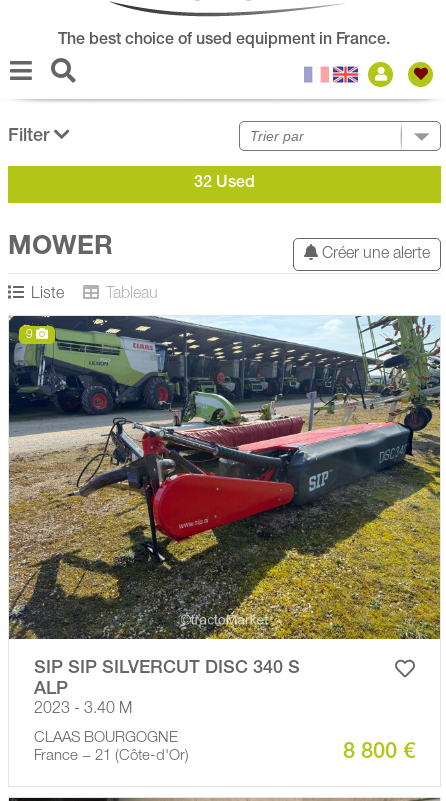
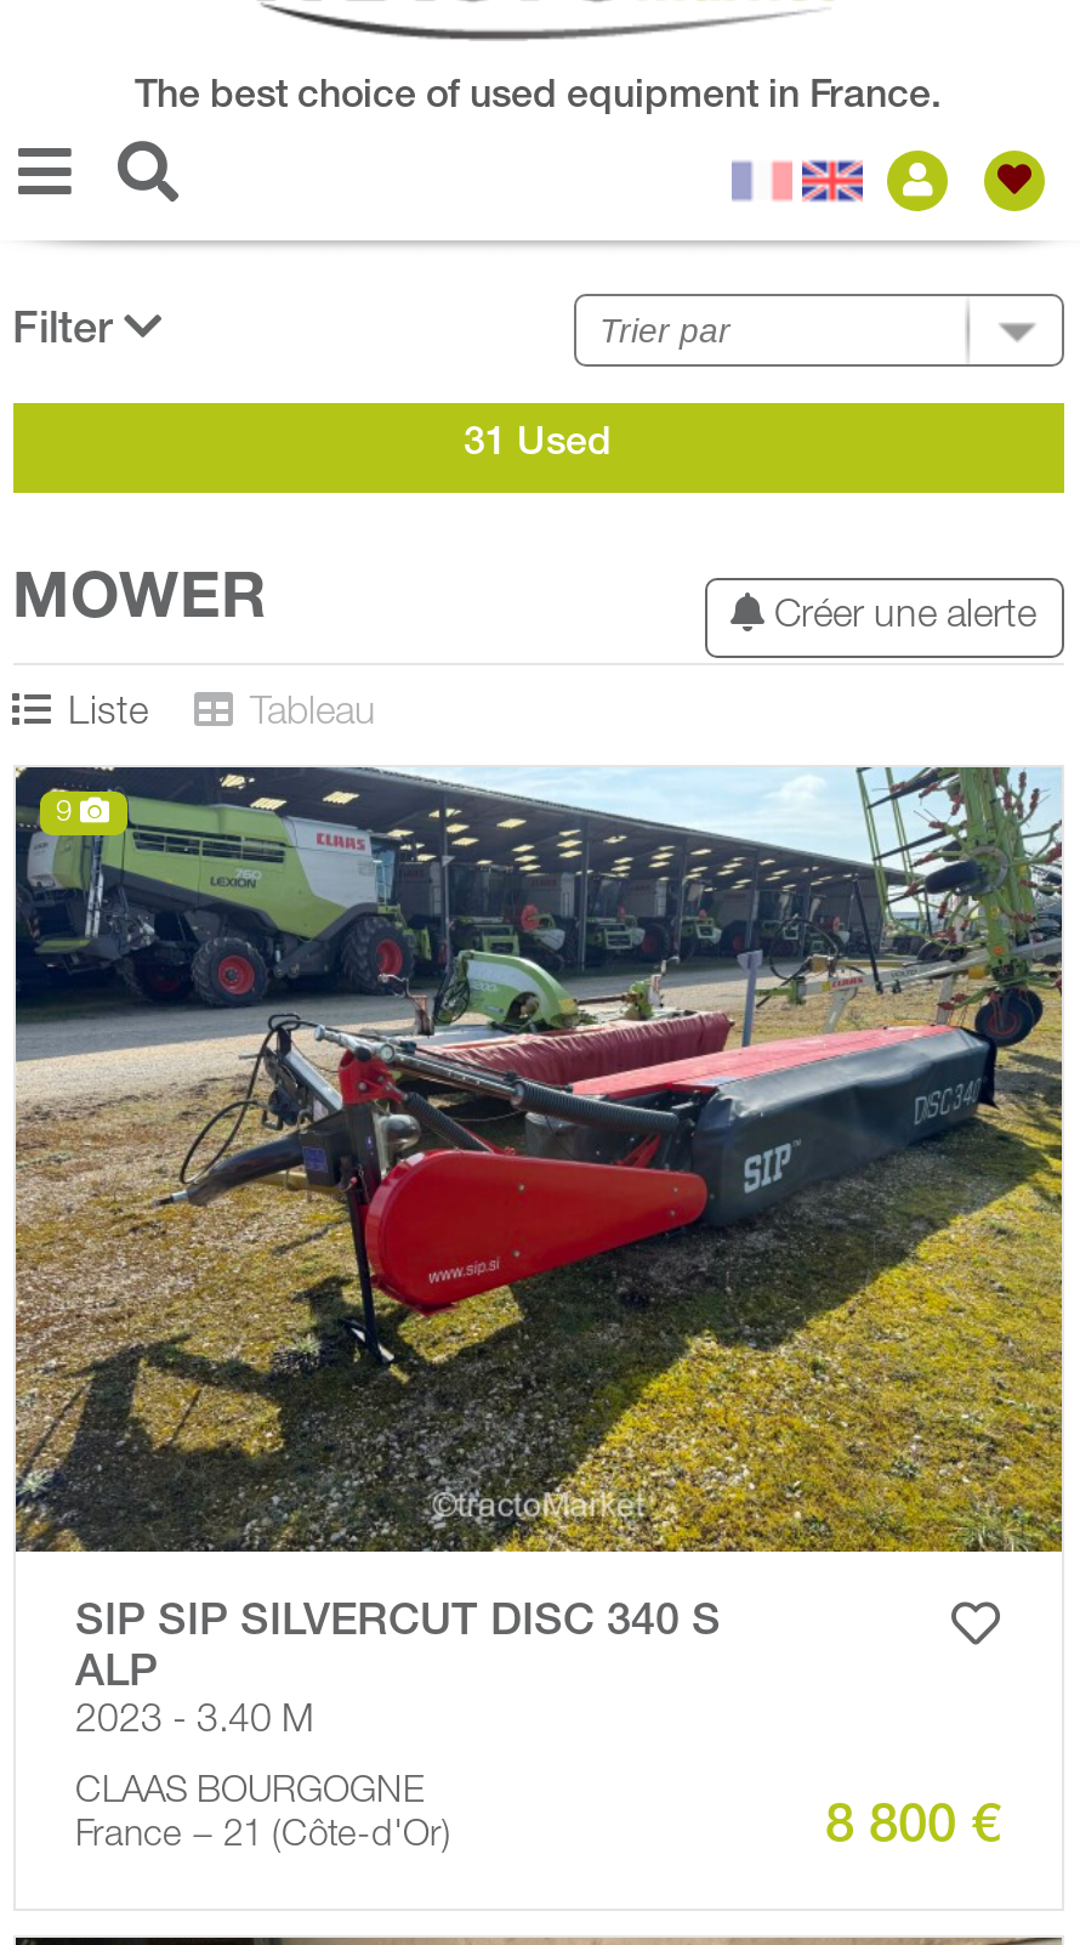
- 32 Used
+ 31 Used
